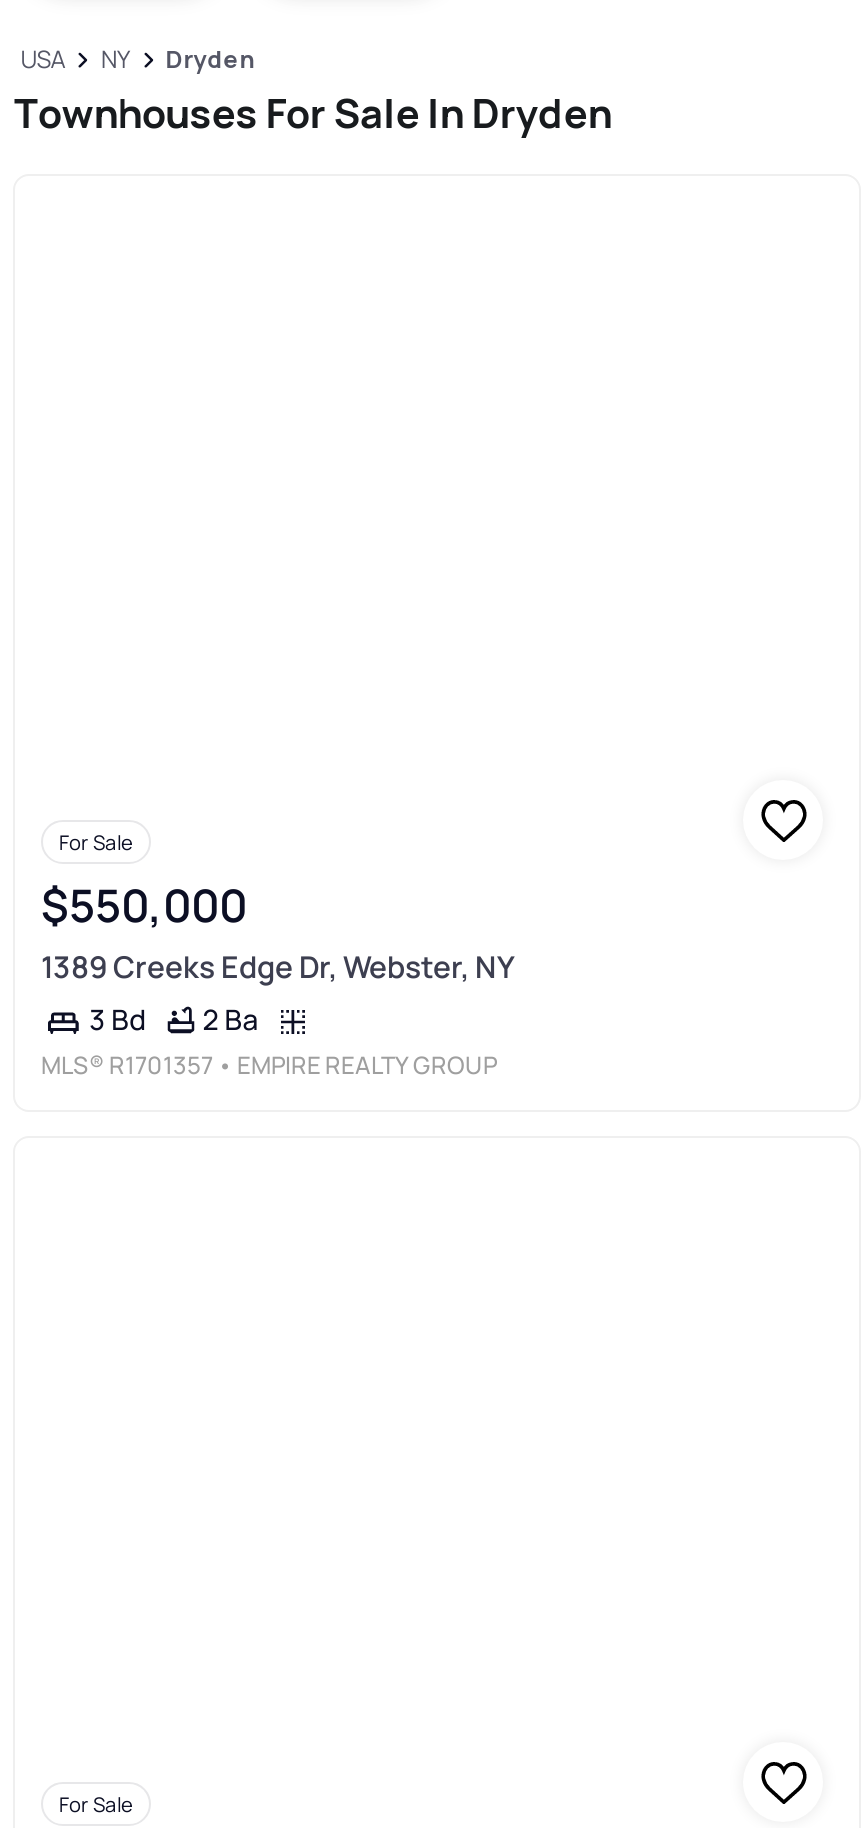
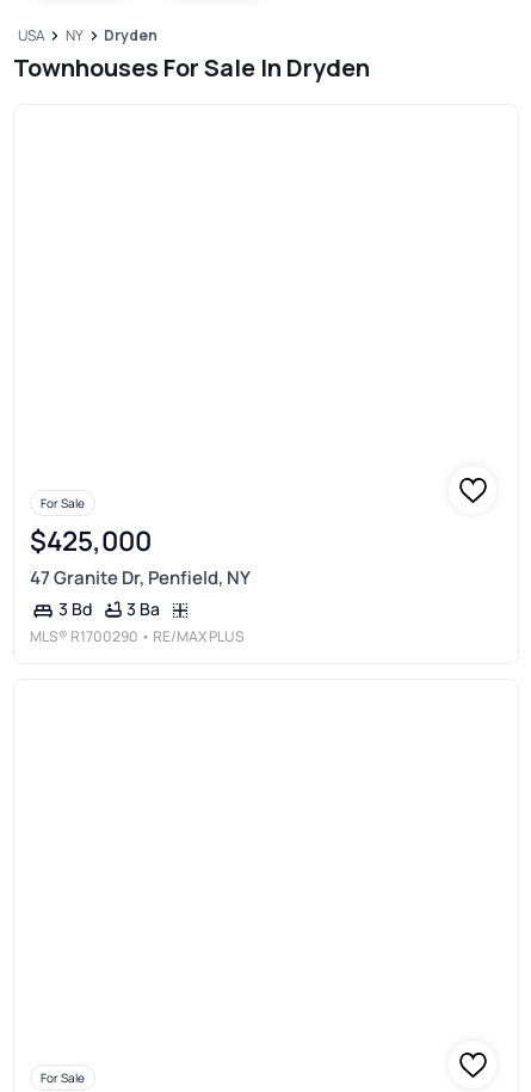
- $550,000
- 1389 Creeks Edge Dr, Webster, NY
+ $425,000
+ 47 Granite Dr, Penfield, NY

- 2 Ba
- MLS® R1701357 • EMPIRE REALTY GROUP
+ 3 Ba
+ MLS® R1700290 • RE/MAX PLUS
